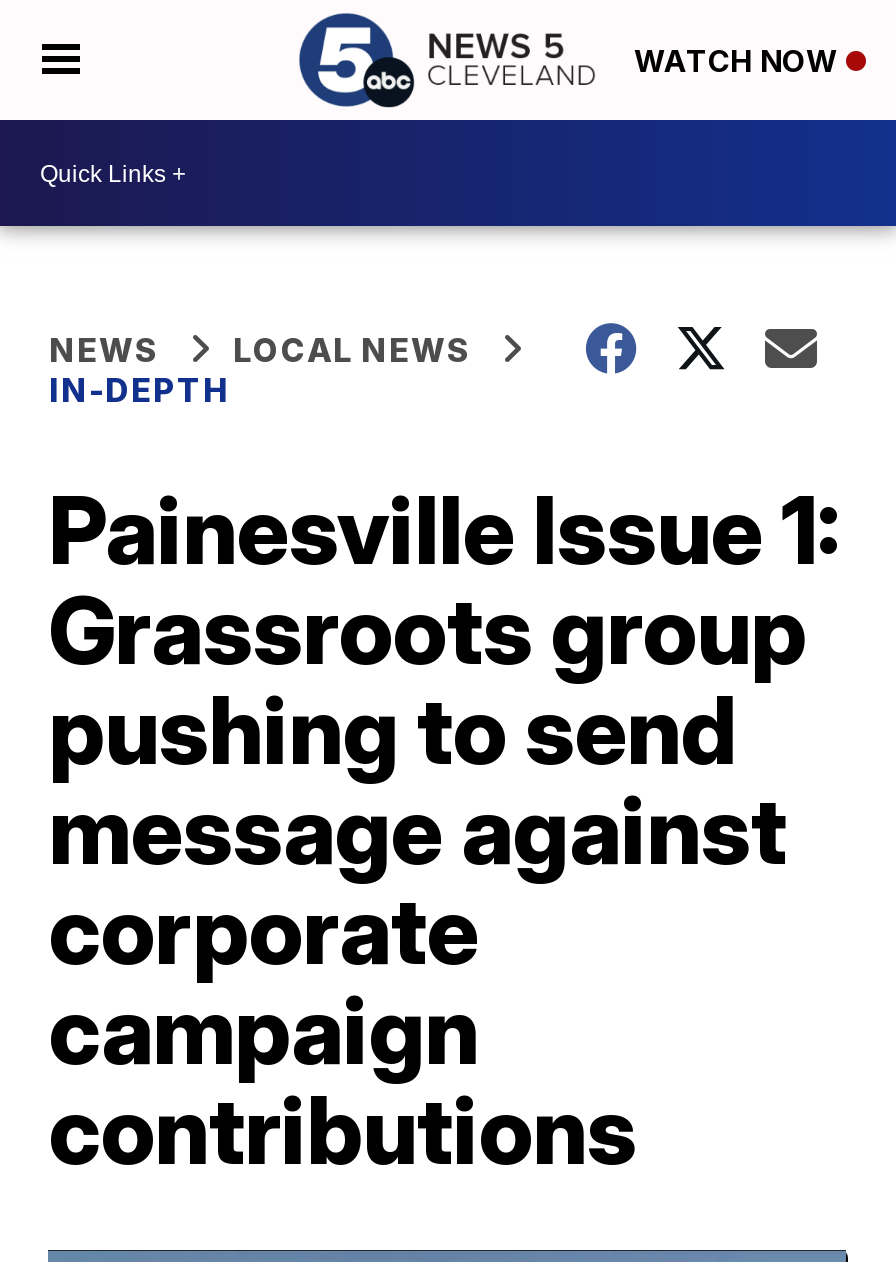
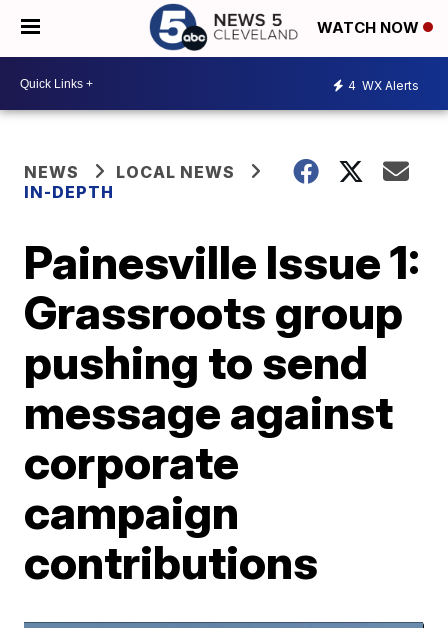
+ 4 WX Alerts
